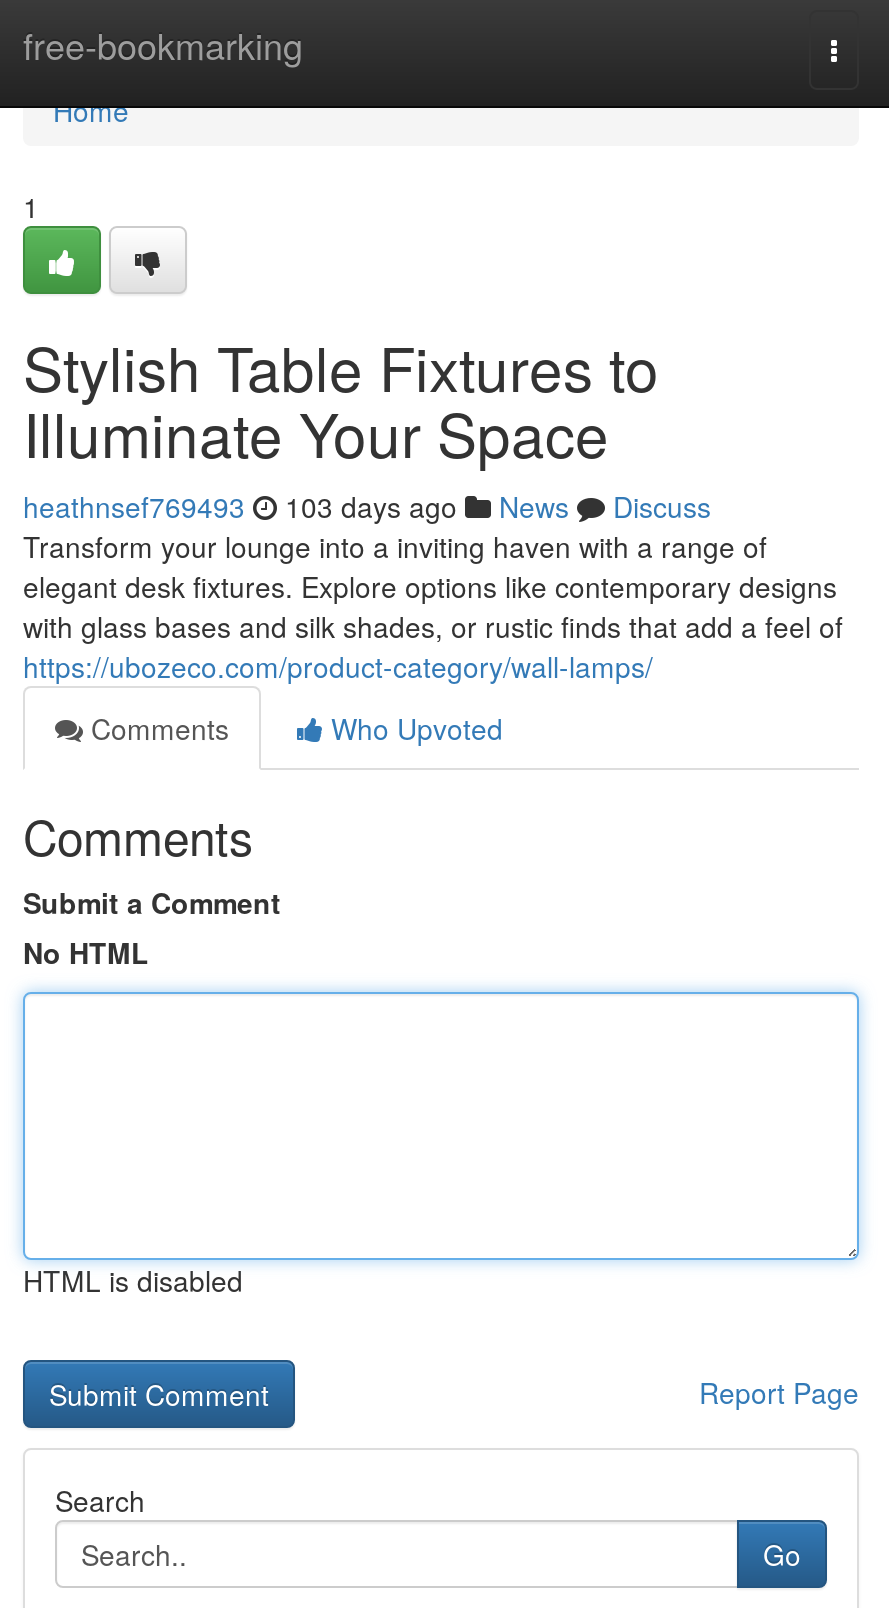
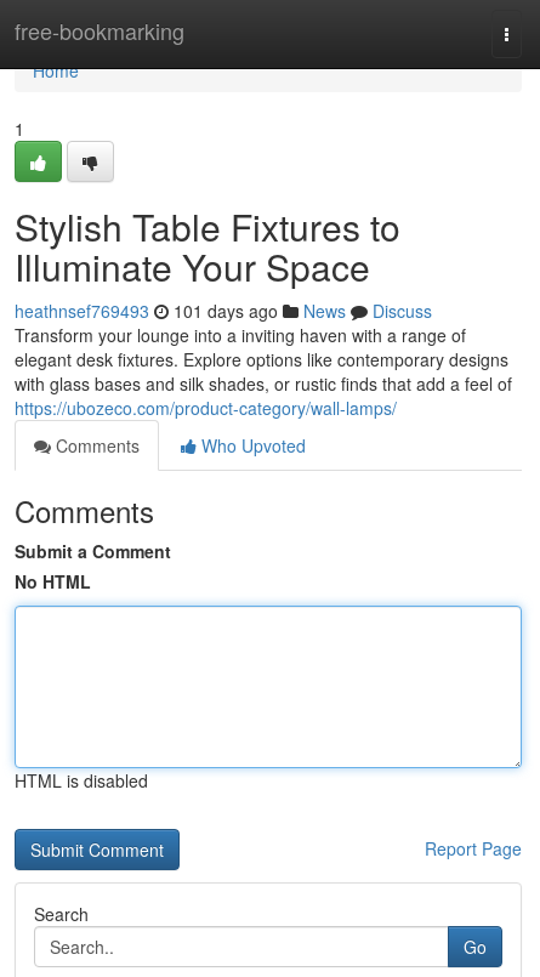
- heathnsef769493 103 days ago News Discuss
+ heathnsef769493 101 days ago News Discuss
